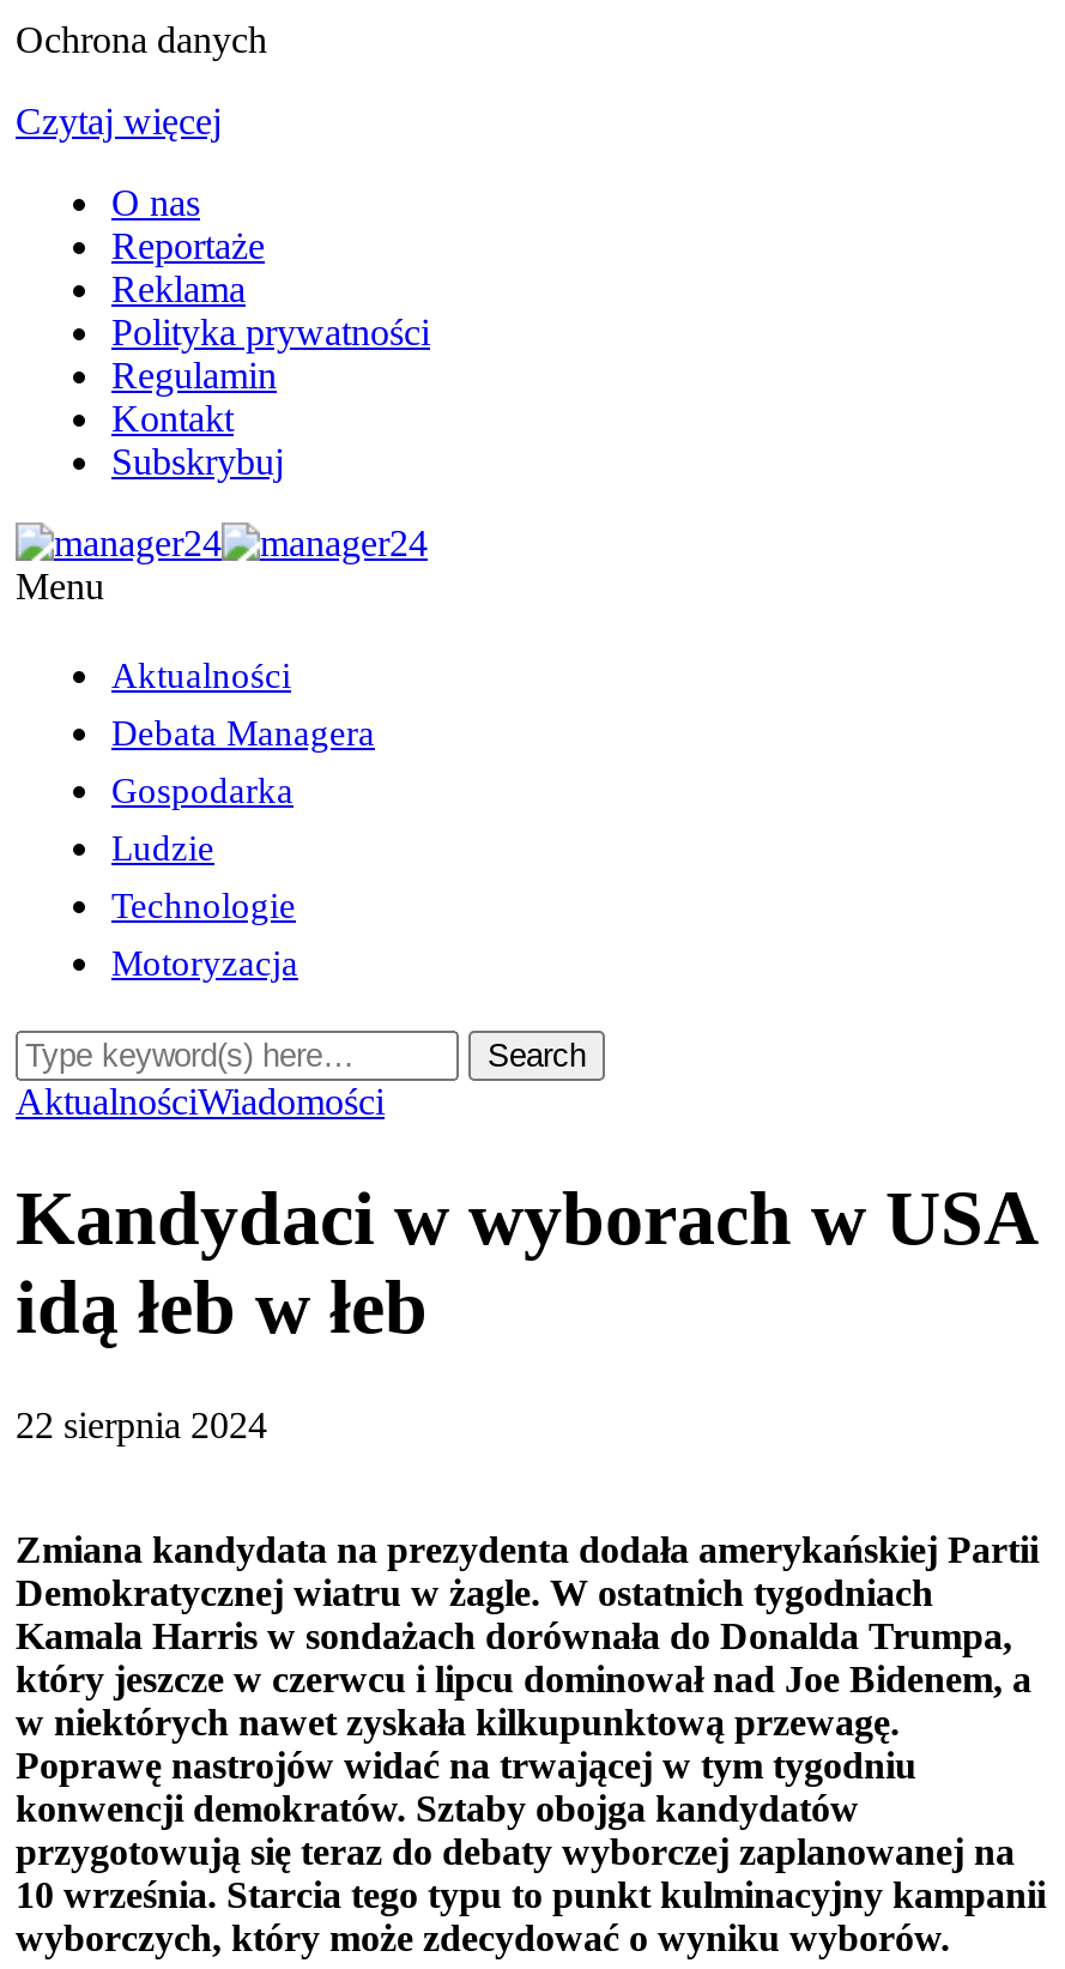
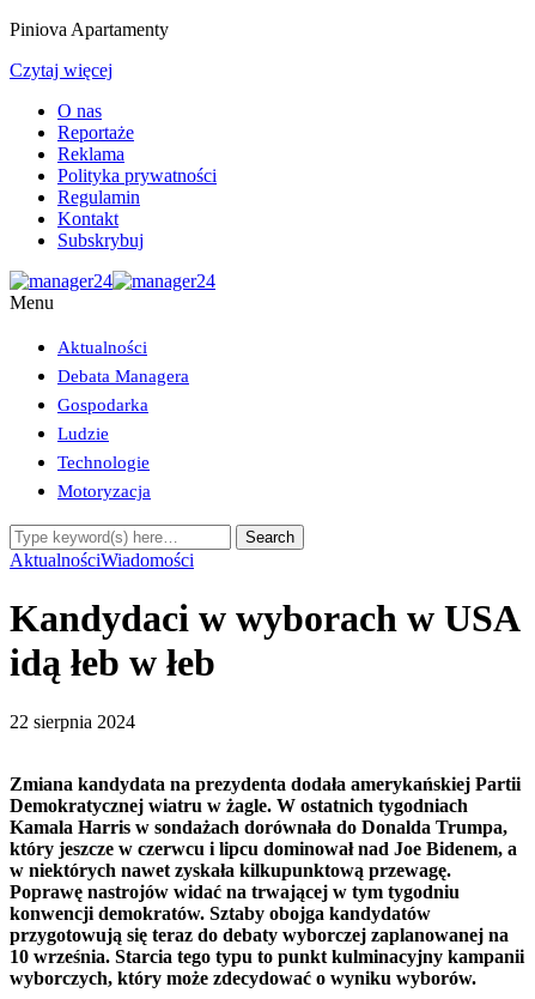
- Ochrona danych
+ Piniova Apartamenty
